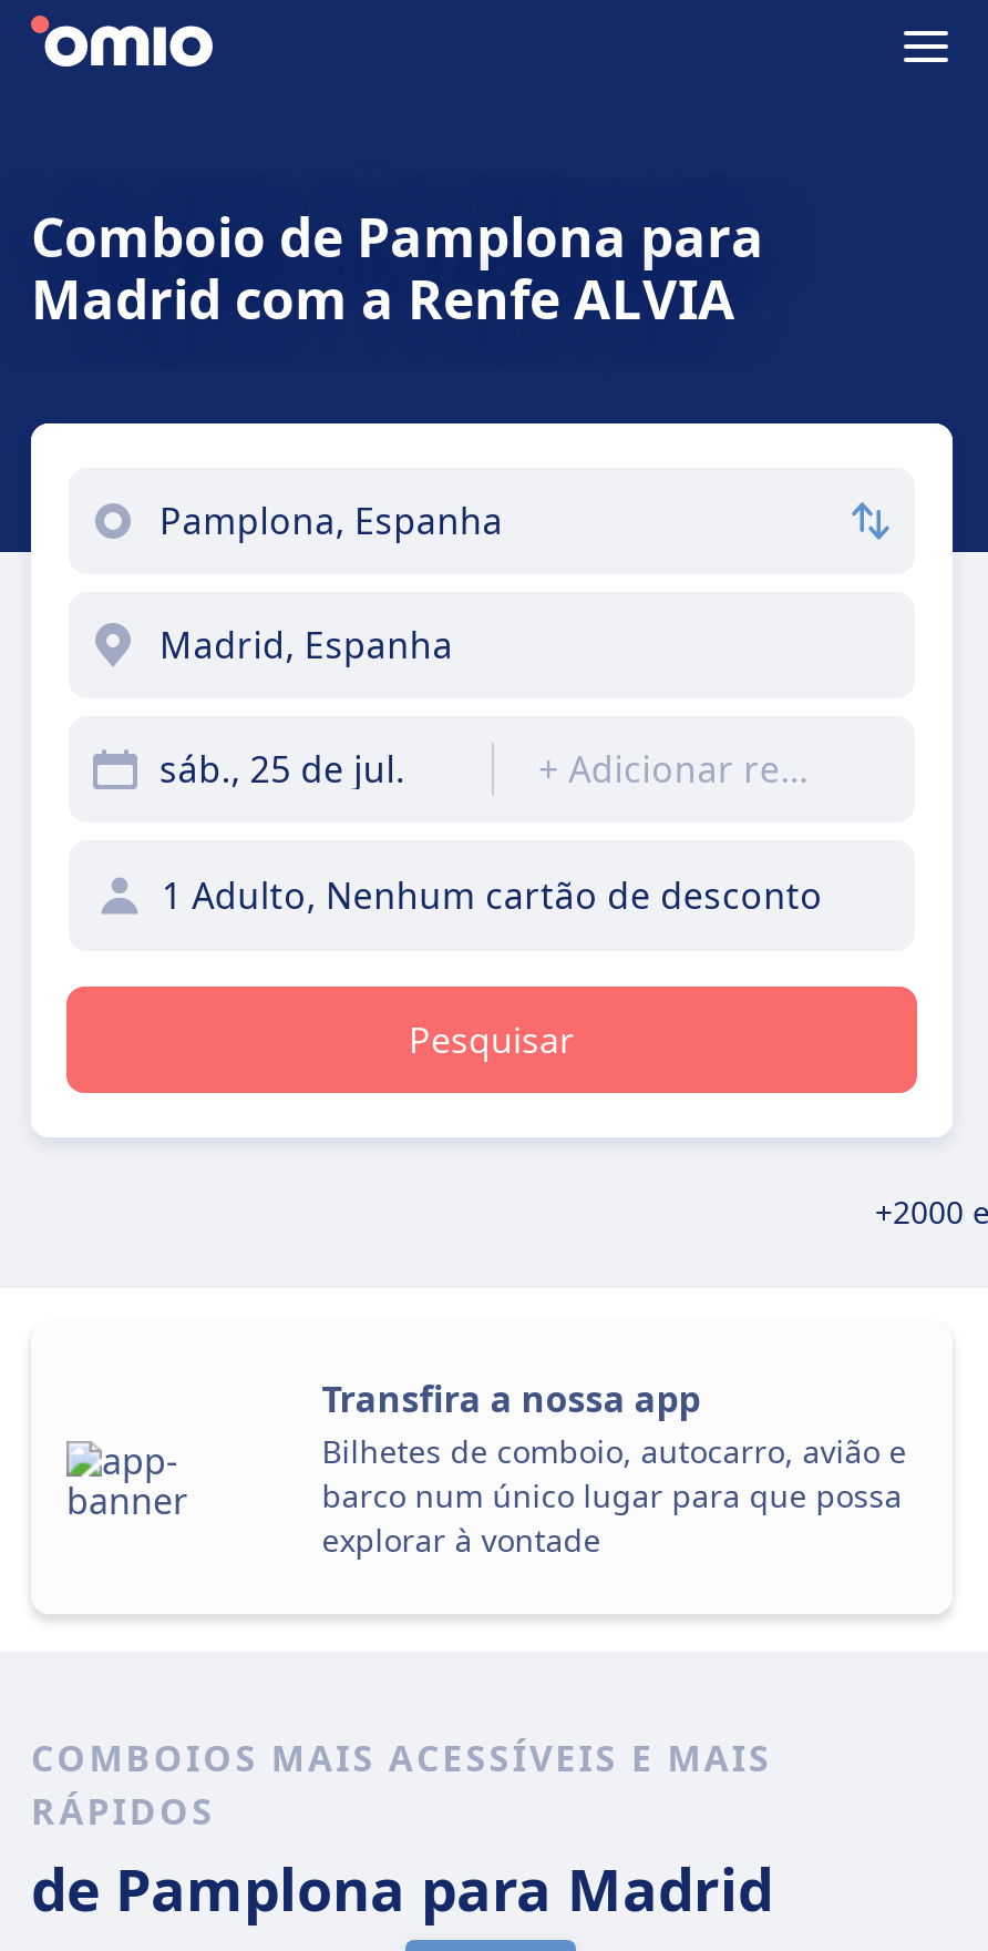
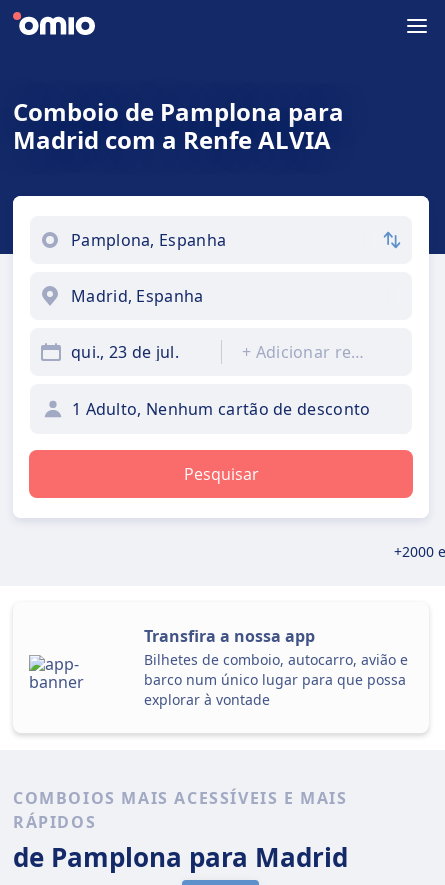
- sáb., 25 de jul.
+ qui., 23 de jul.
